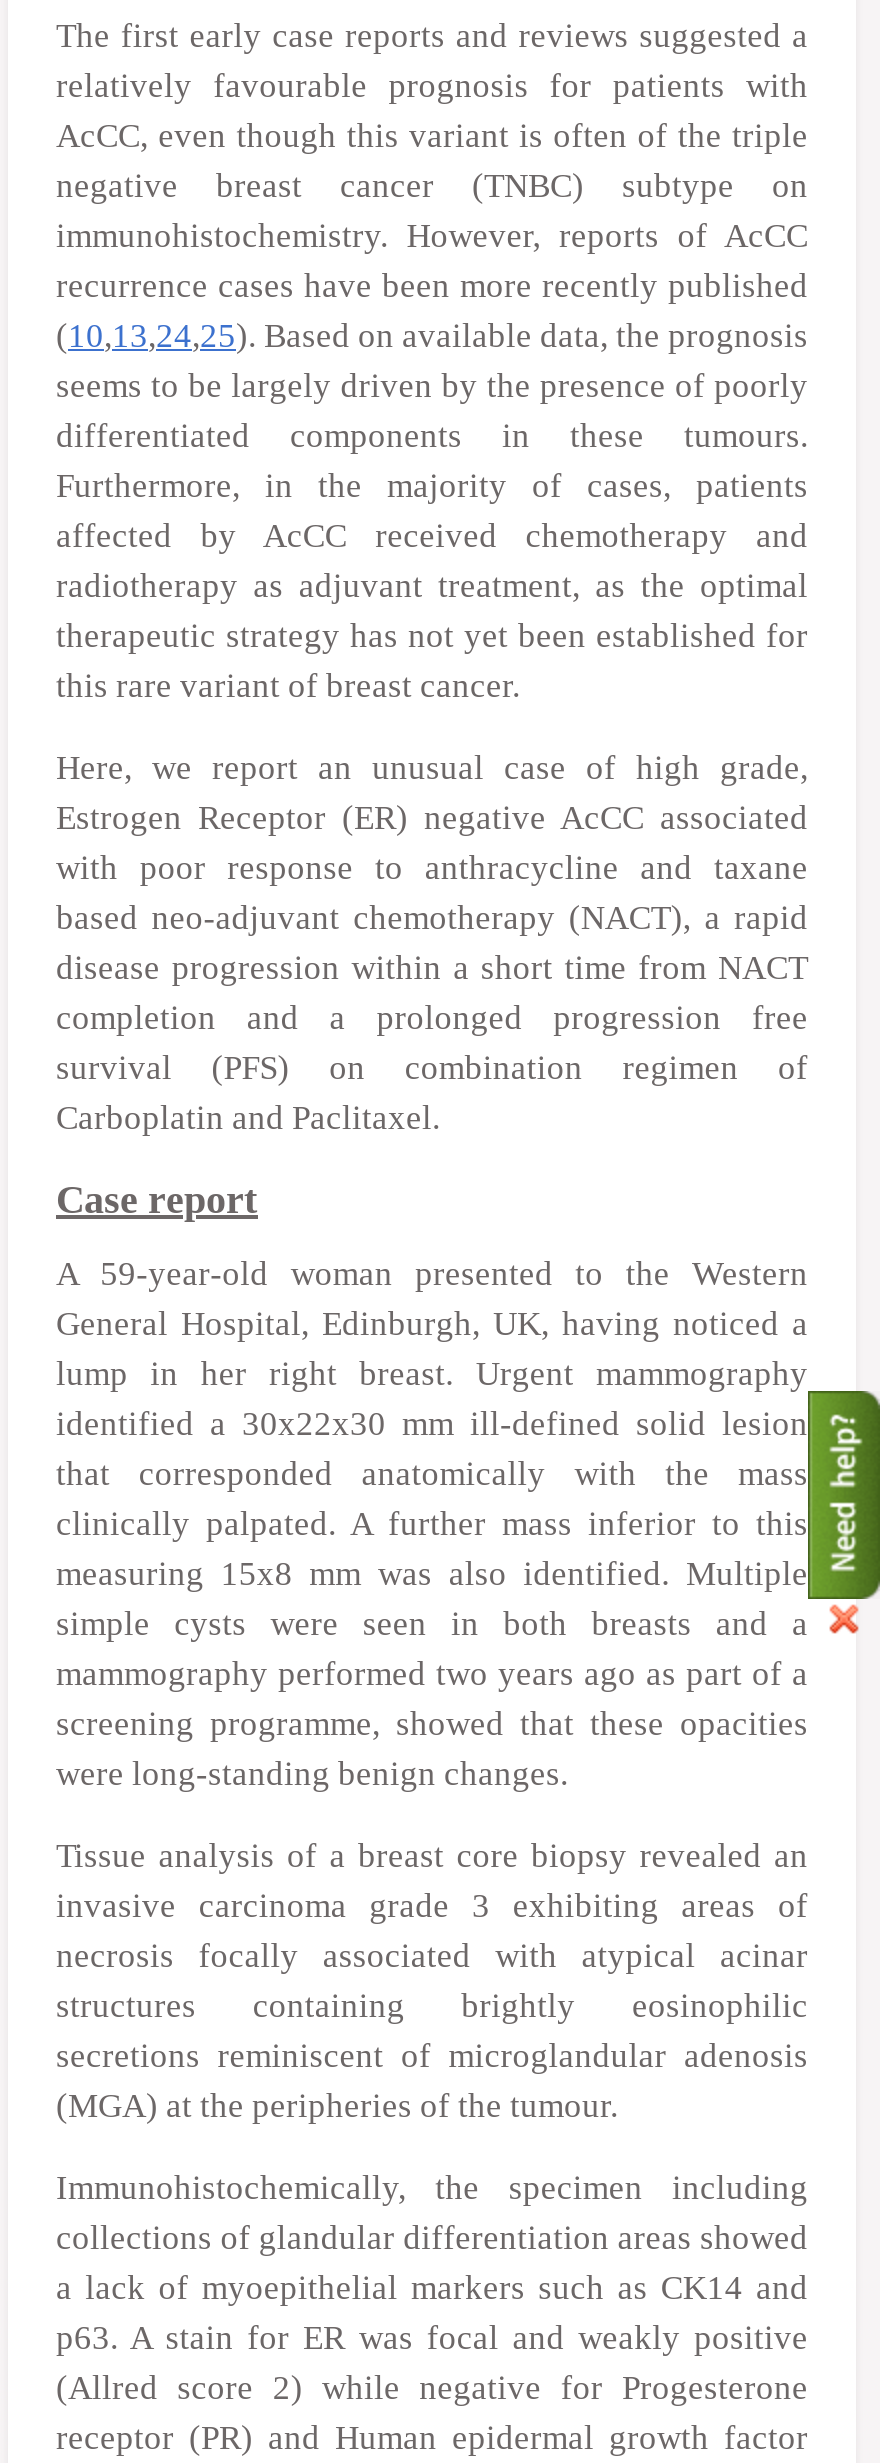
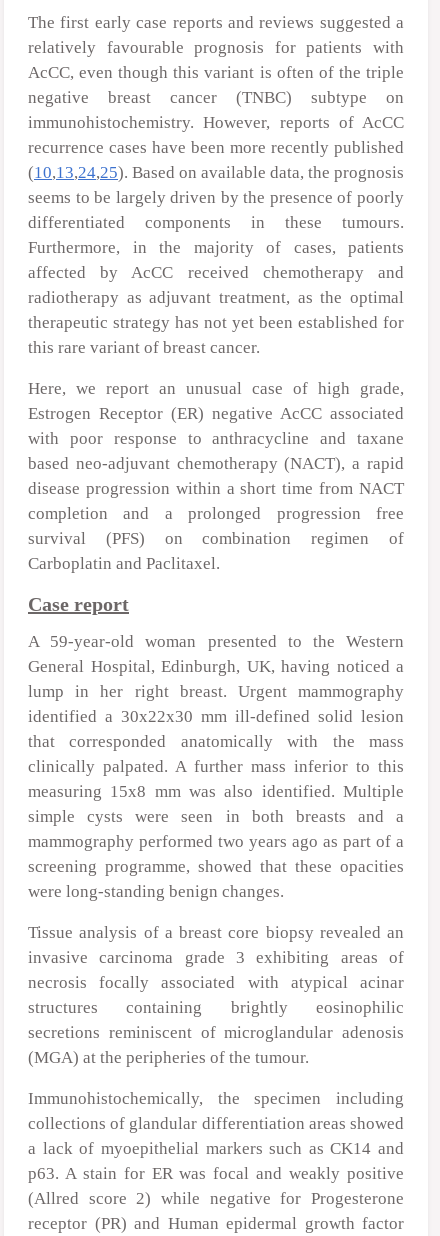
- [image]
